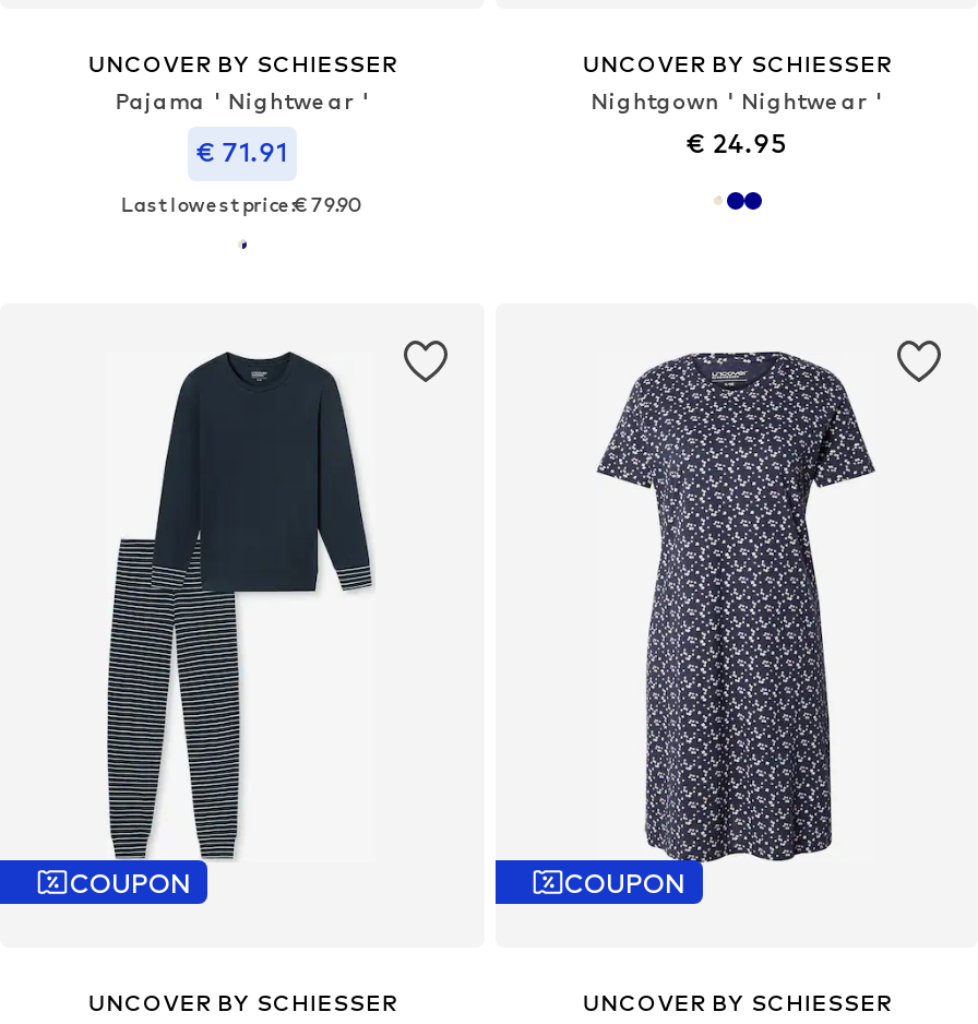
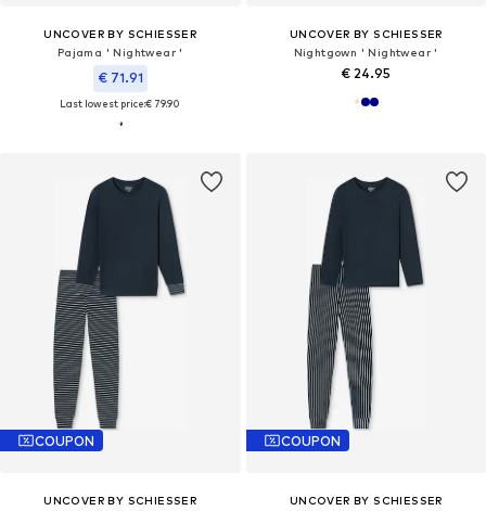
- [image]
+ [image]
